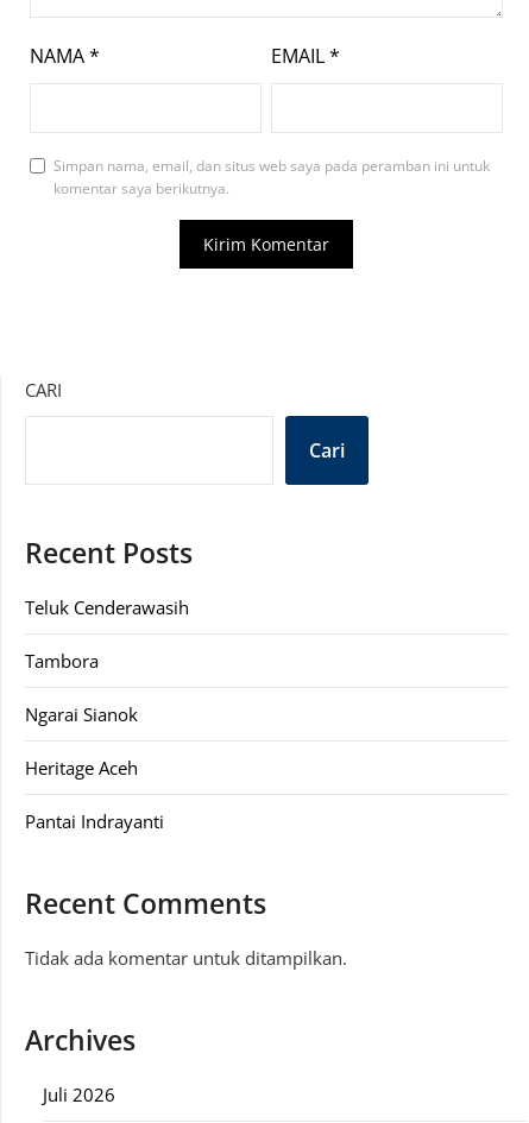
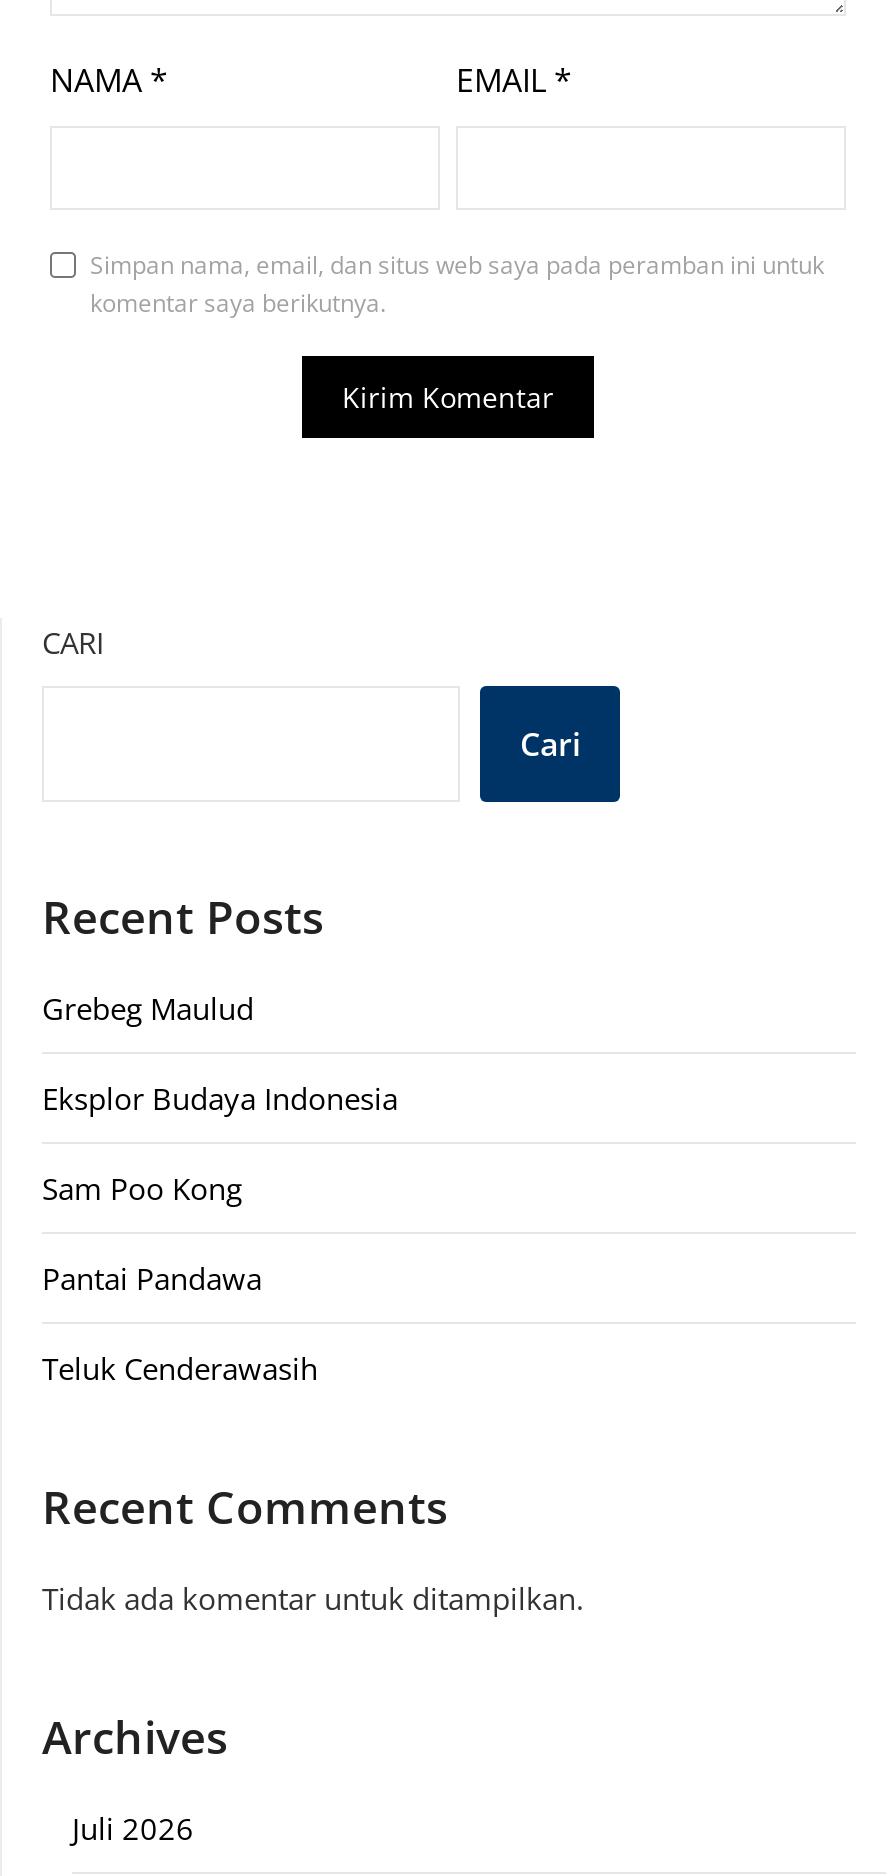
+ Grebeg Maulud
+ Eksplor Budaya Indonesia
+ Sam Poo Kong
+ Pantai Pandawa

moved down: Teluk Cenderawasih

- Tambora
- Ngarai Sianok
- Heritage Aceh
- Pantai Indrayanti
